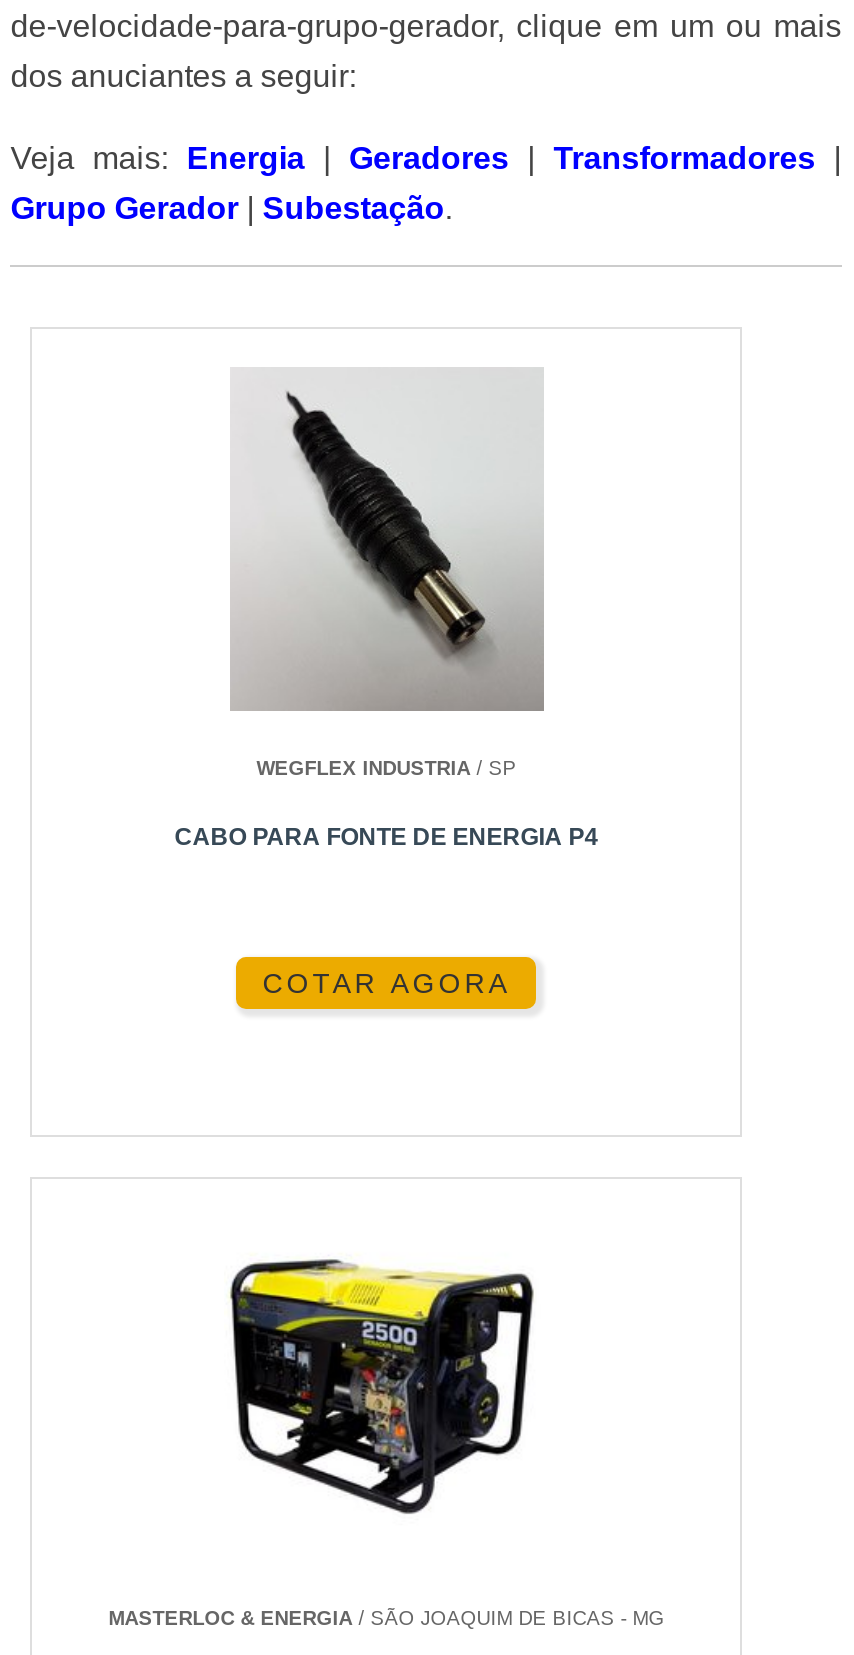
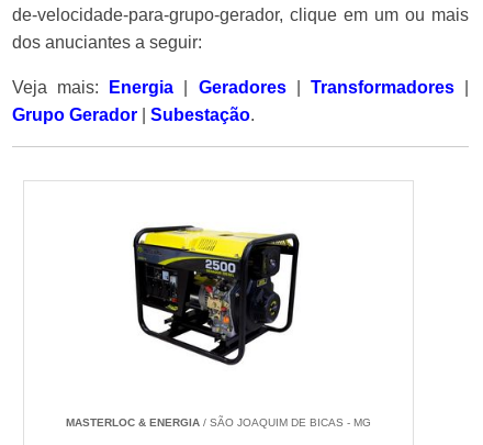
- [image]
- WEGFLEX INDUSTRIA / SP
- CABO PARA FONTE DE ENERGIA P4

- COTAR AGORA
